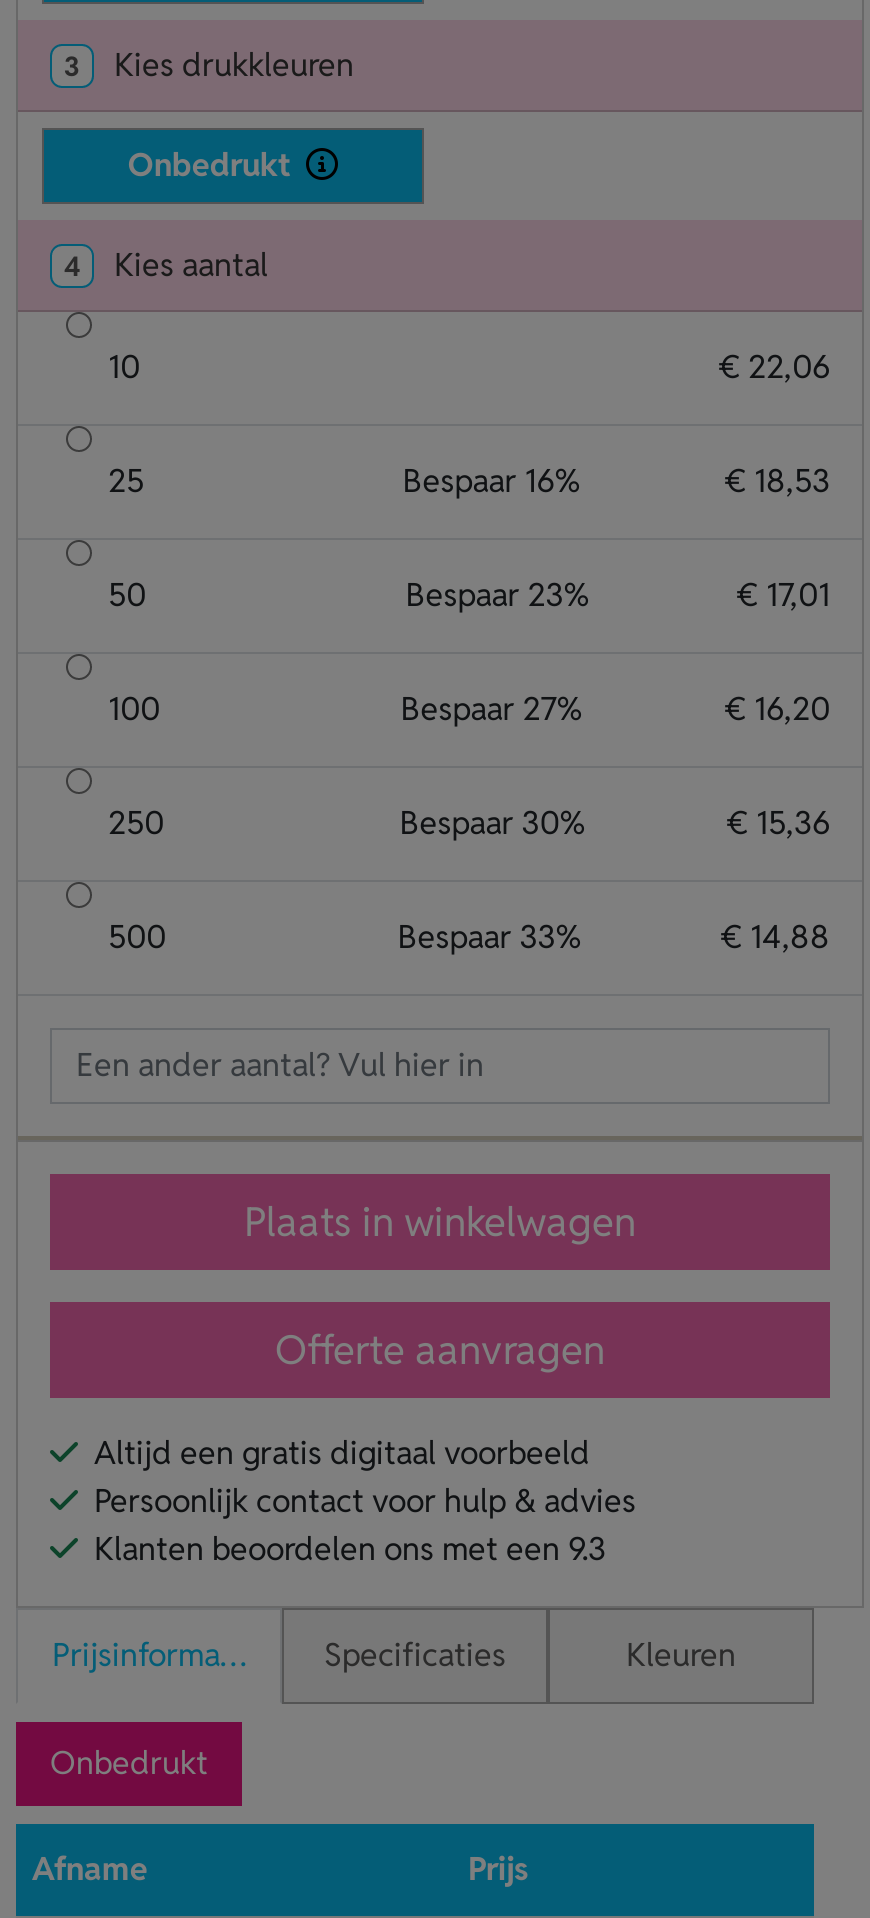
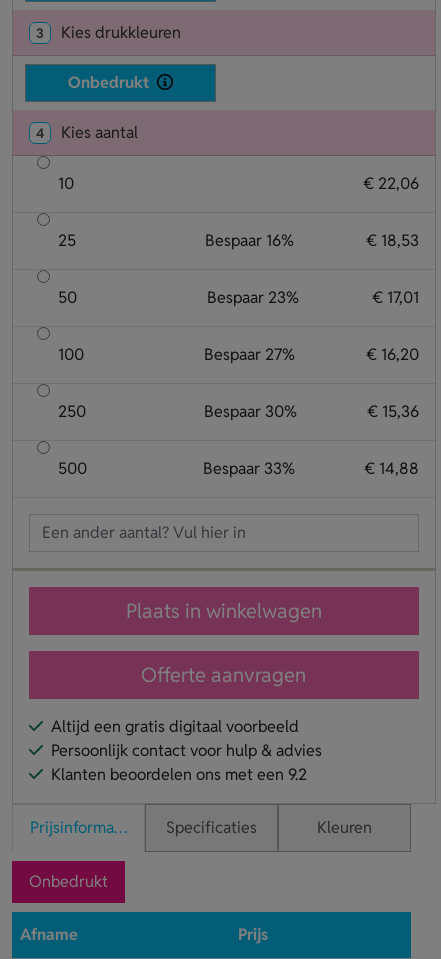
- Klanten beoordelen ons met een 9.3
+ Klanten beoordelen ons met een 9.2
